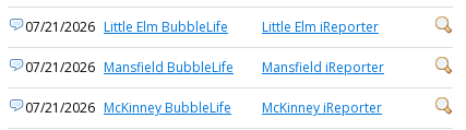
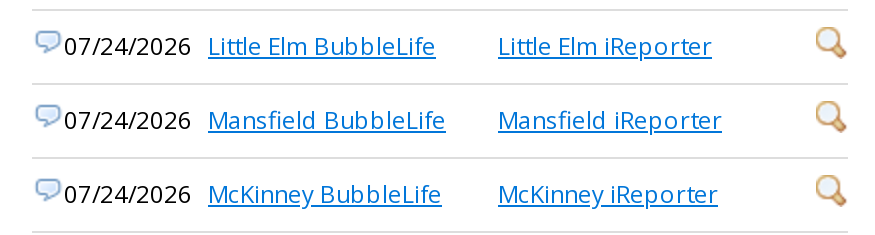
- 07/21/2026 Little Elm BubbleLife
+ 07/24/2026 Little Elm BubbleLife

- 07/21/2026 Mansfield BubbleLife
+ 07/24/2026 Mansfield BubbleLife

- 07/21/2026 McKinney BubbleLife
+ 07/24/2026 McKinney BubbleLife
